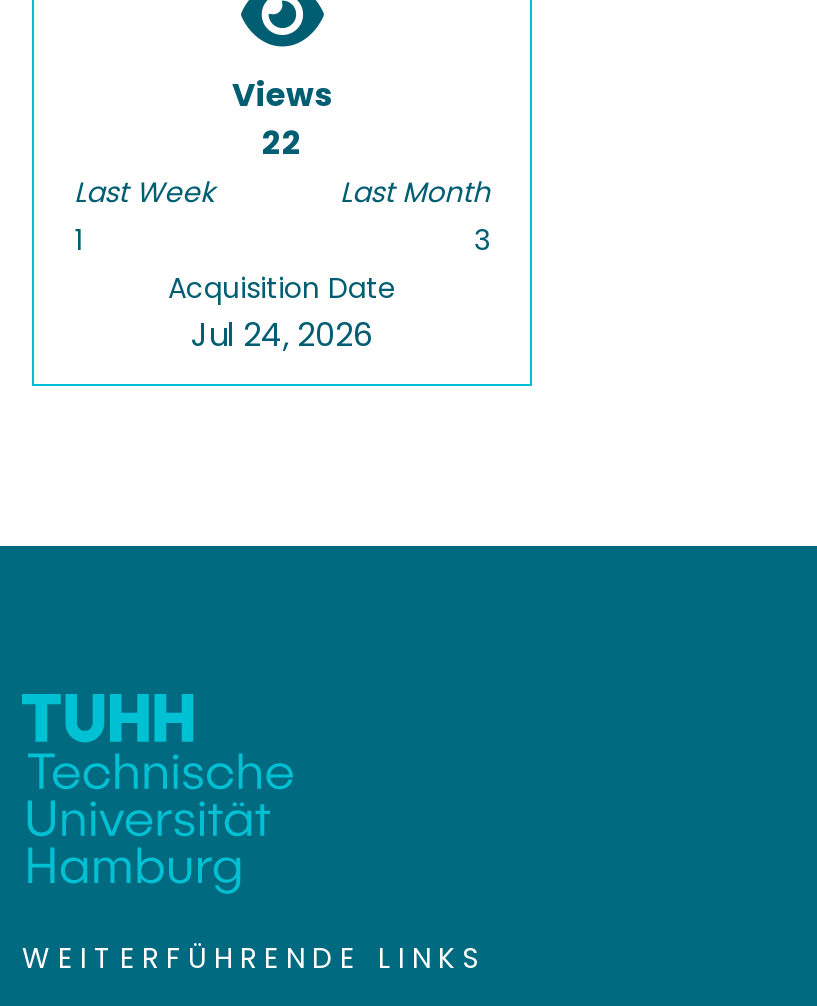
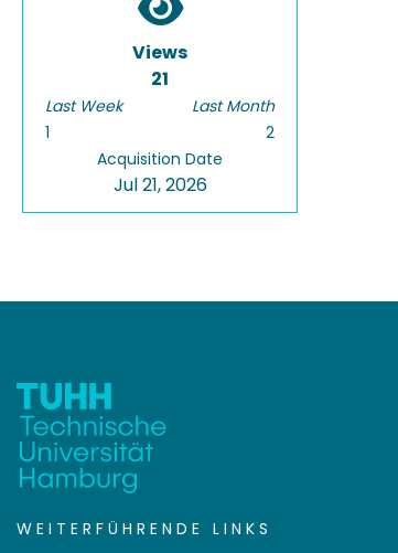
- 22
+ 21

- 3
+ 2

- Jul 24, 2026
+ Jul 21, 2026
